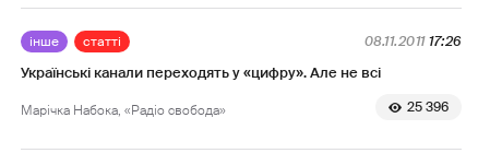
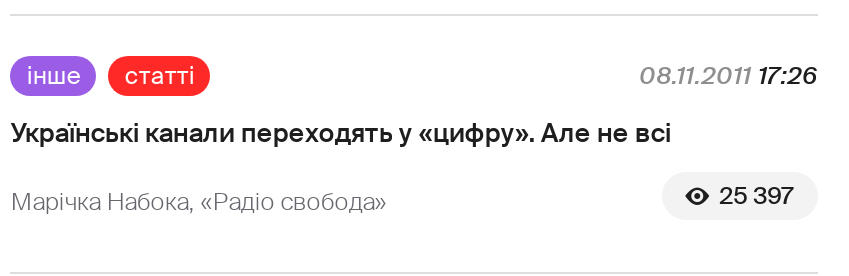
- 25 396
+ 25 397
